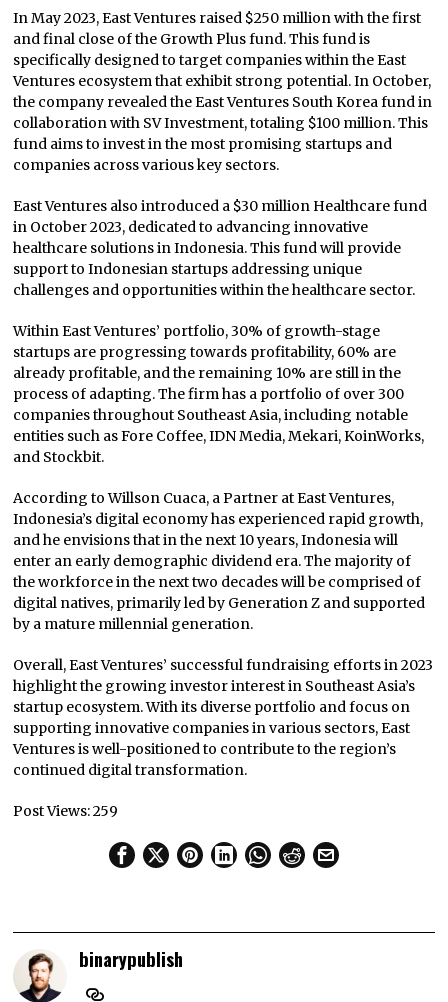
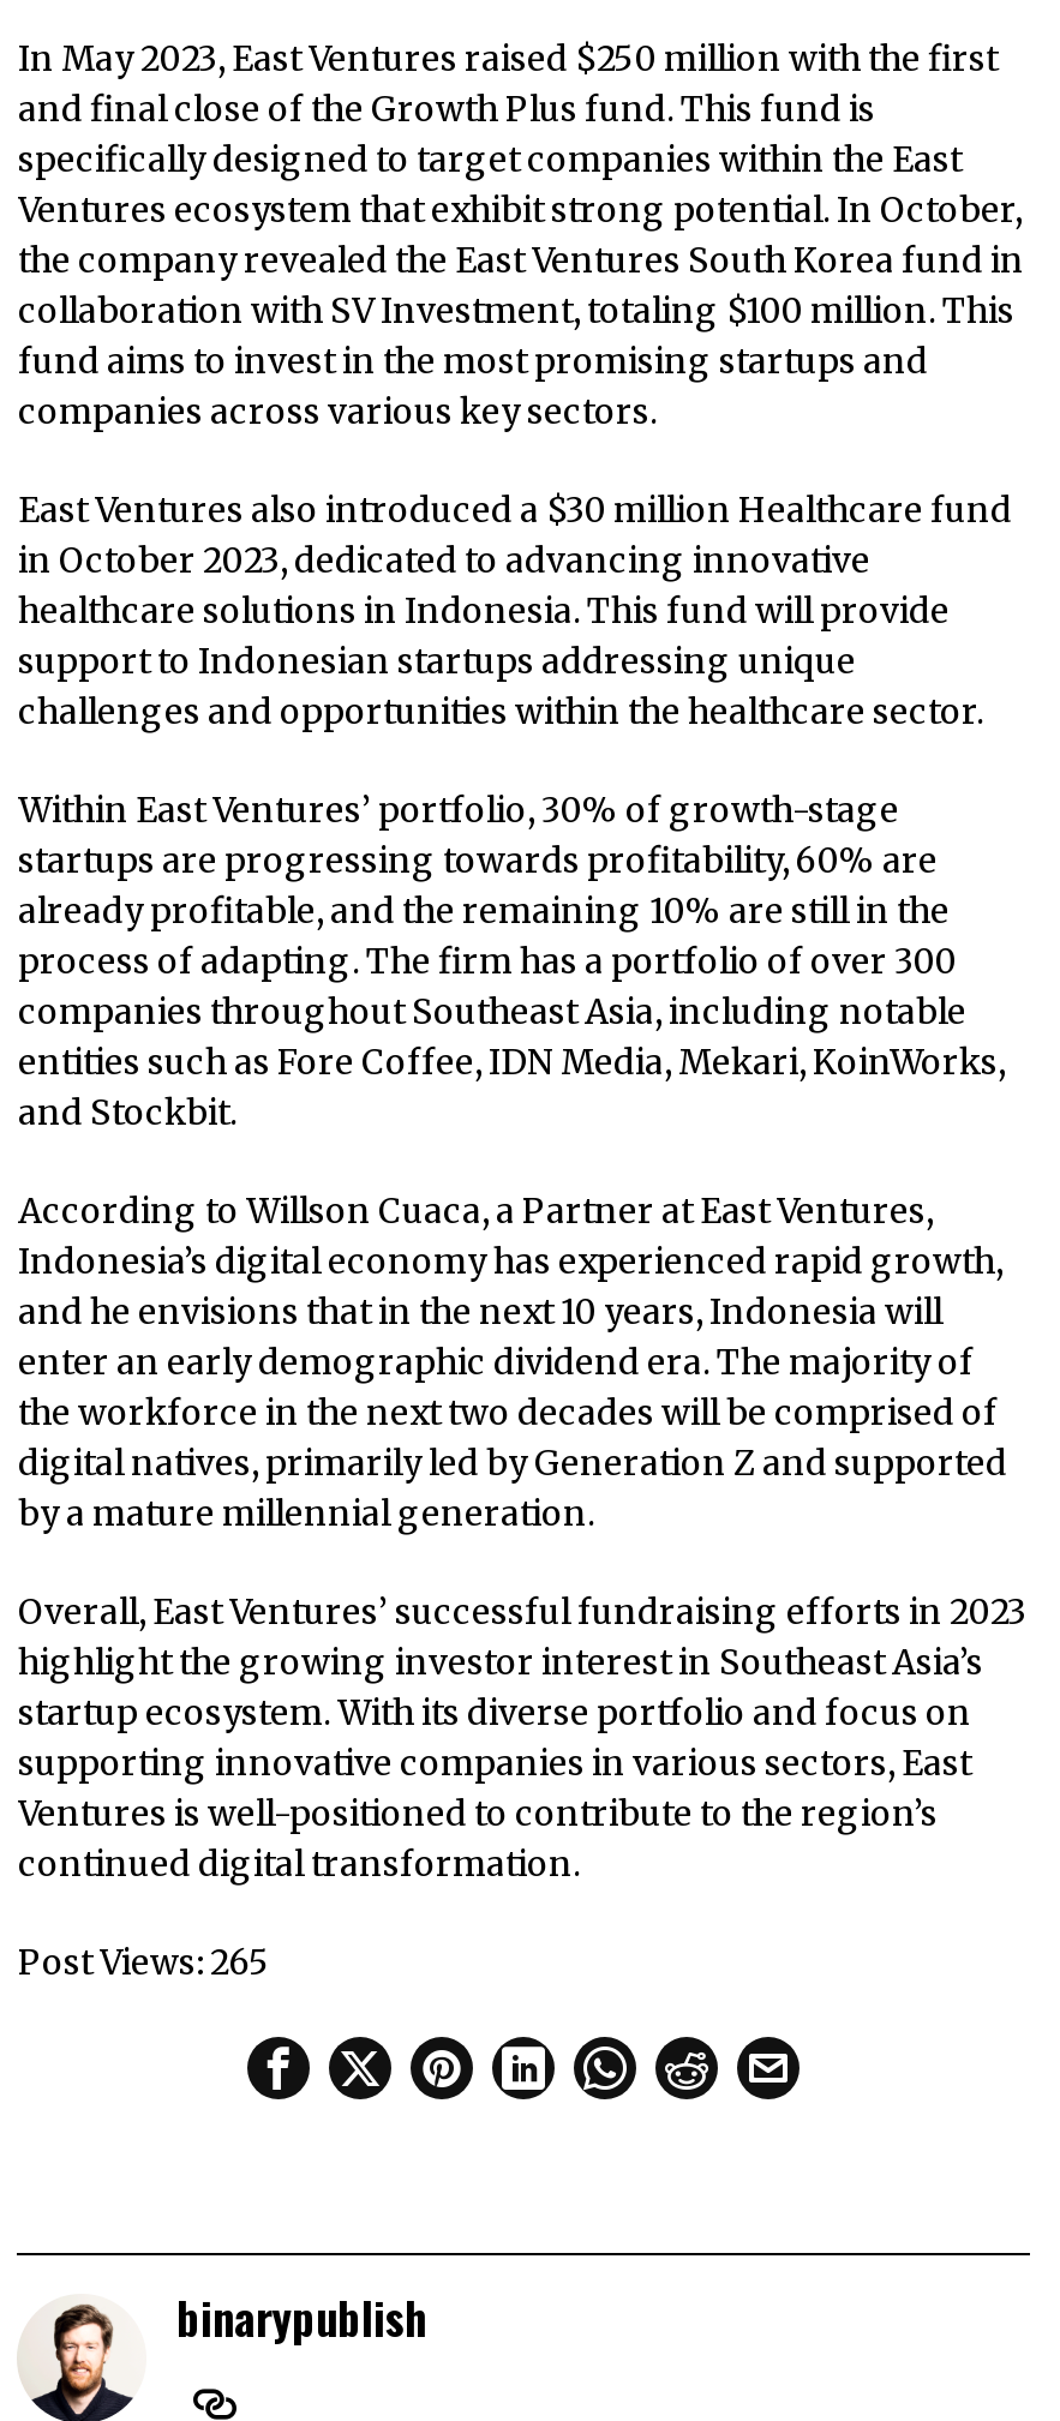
- Post Views: 259
+ Post Views: 265
